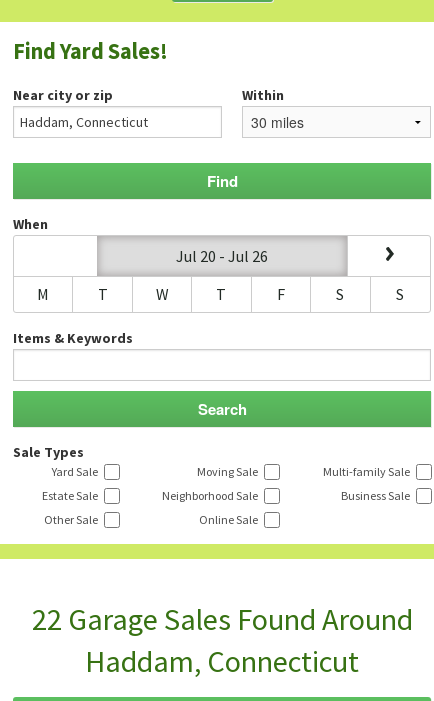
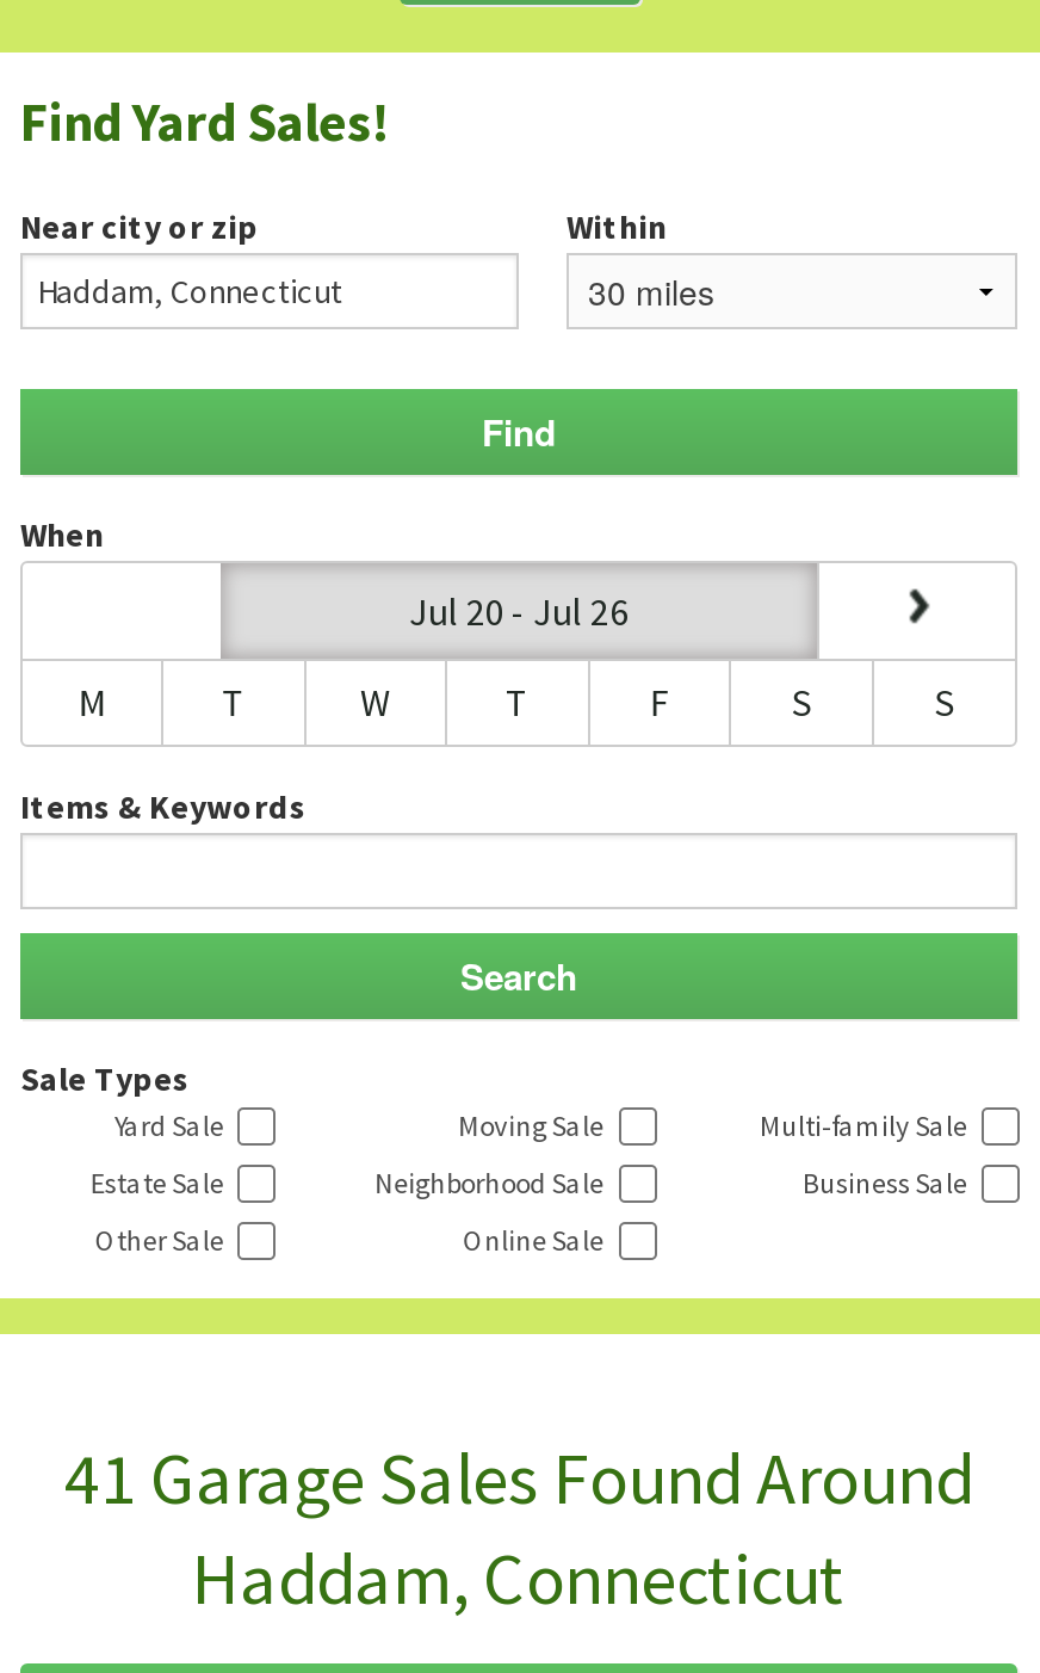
- 22 Garage Sales Found Around
+ 41 Garage Sales Found Around
